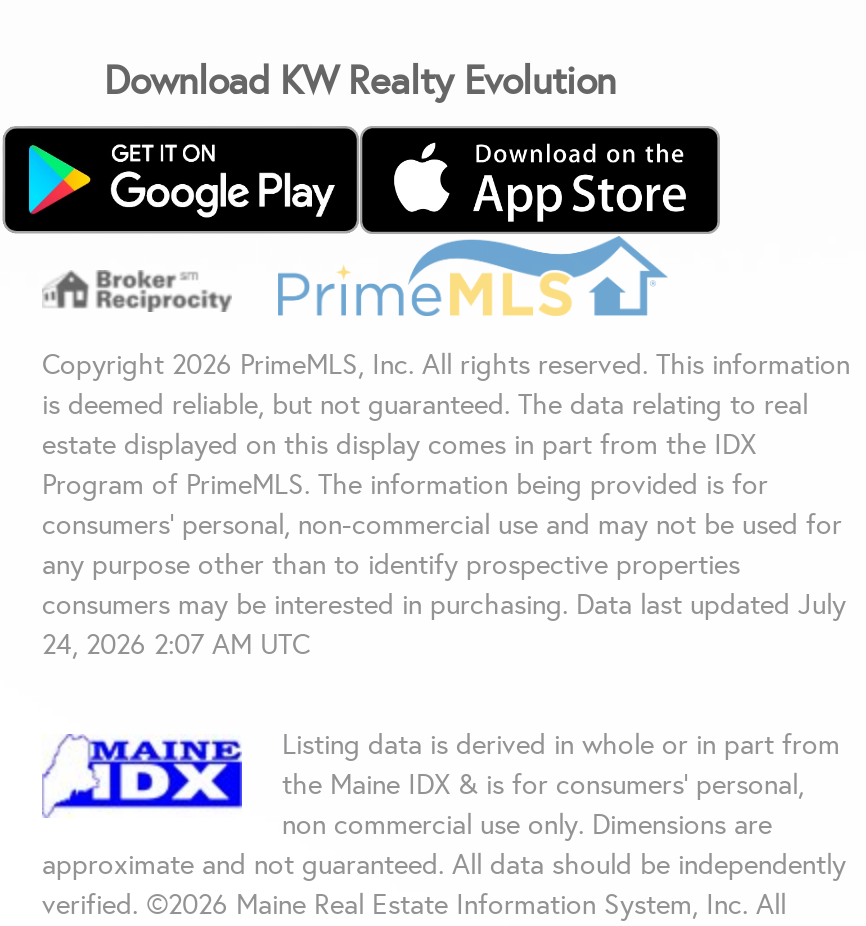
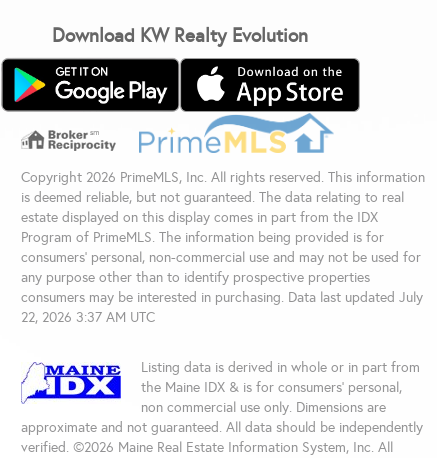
- 24, 2026 2:07 AM UTC
+ 22, 2026 3:37 AM UTC
